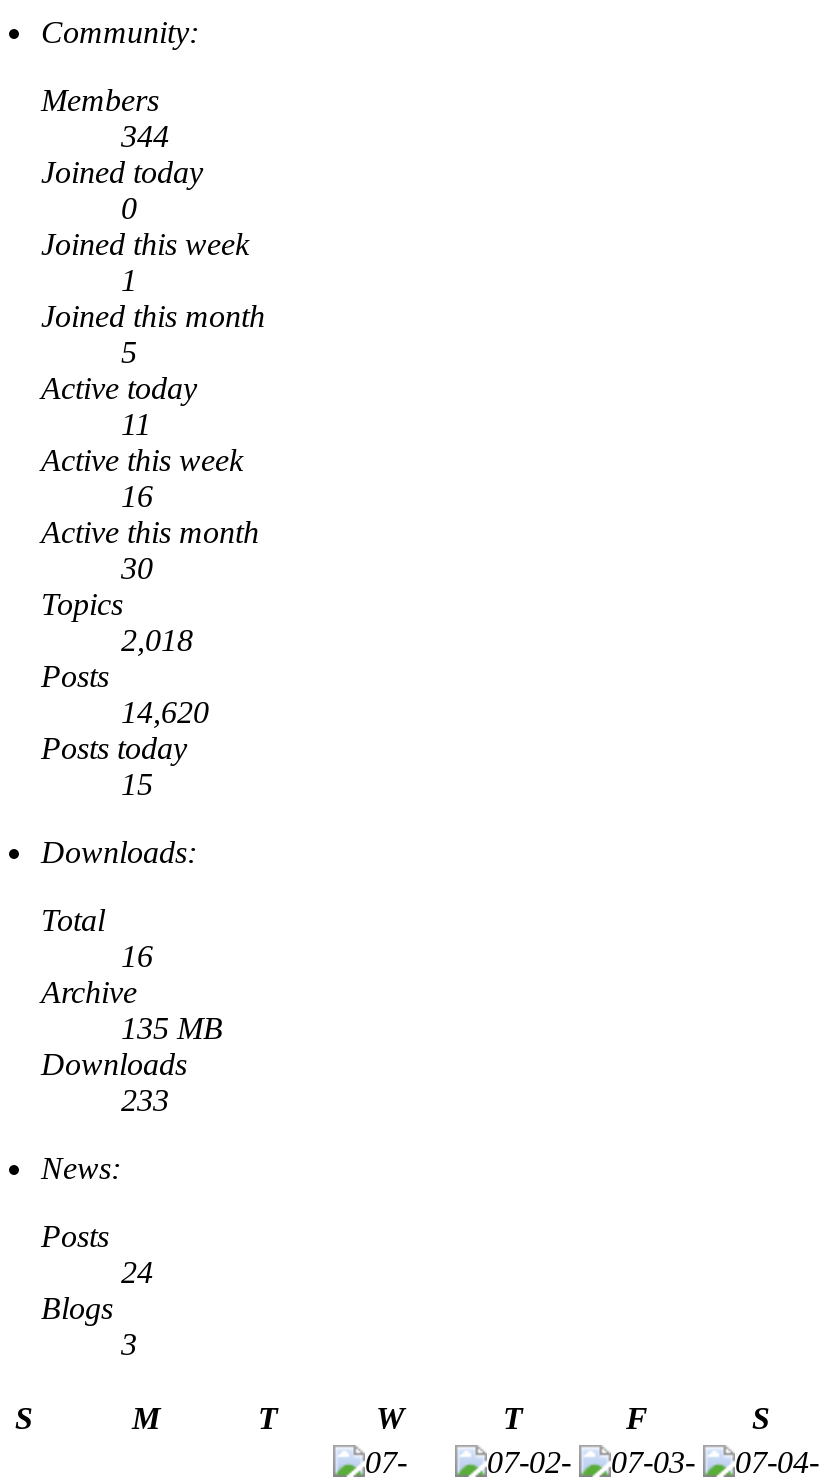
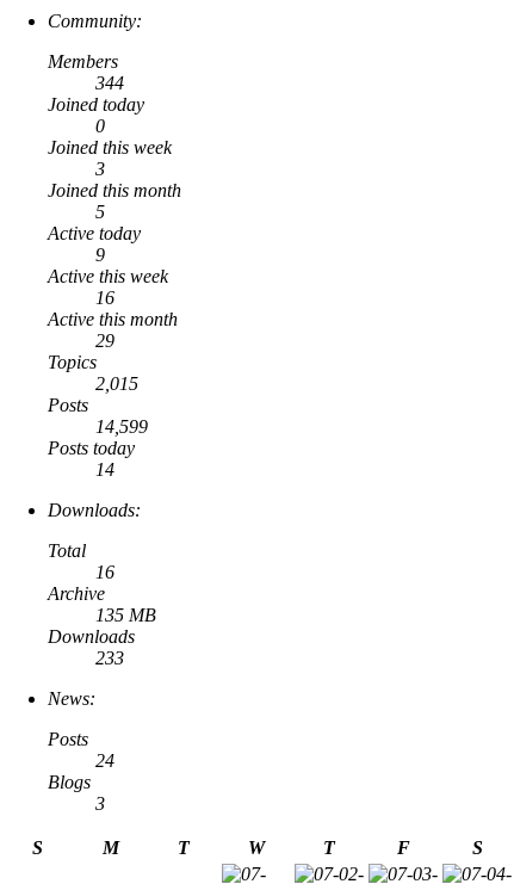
- 1
+ 3

- 11
+ 9

- 30
+ 29

- 2,018
+ 2,015

- 14,620
+ 14,599

- 15
+ 14
